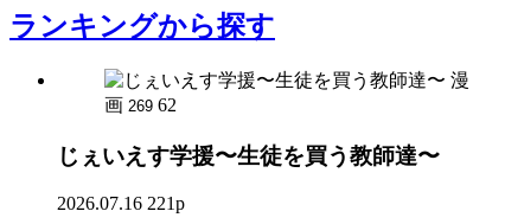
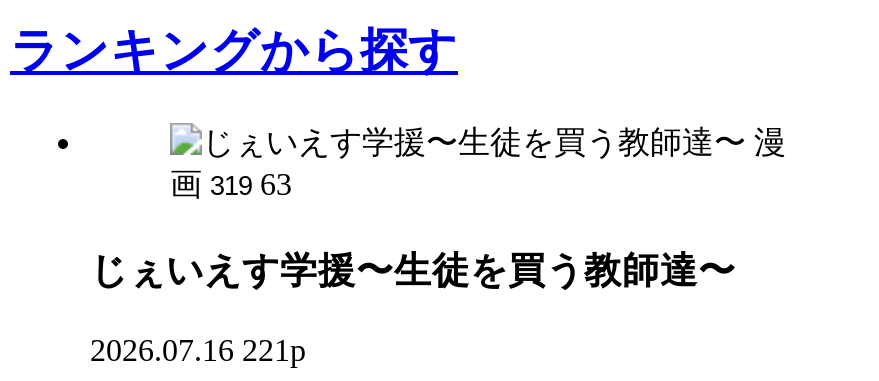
- 画 269 62
+ 画 319 63
